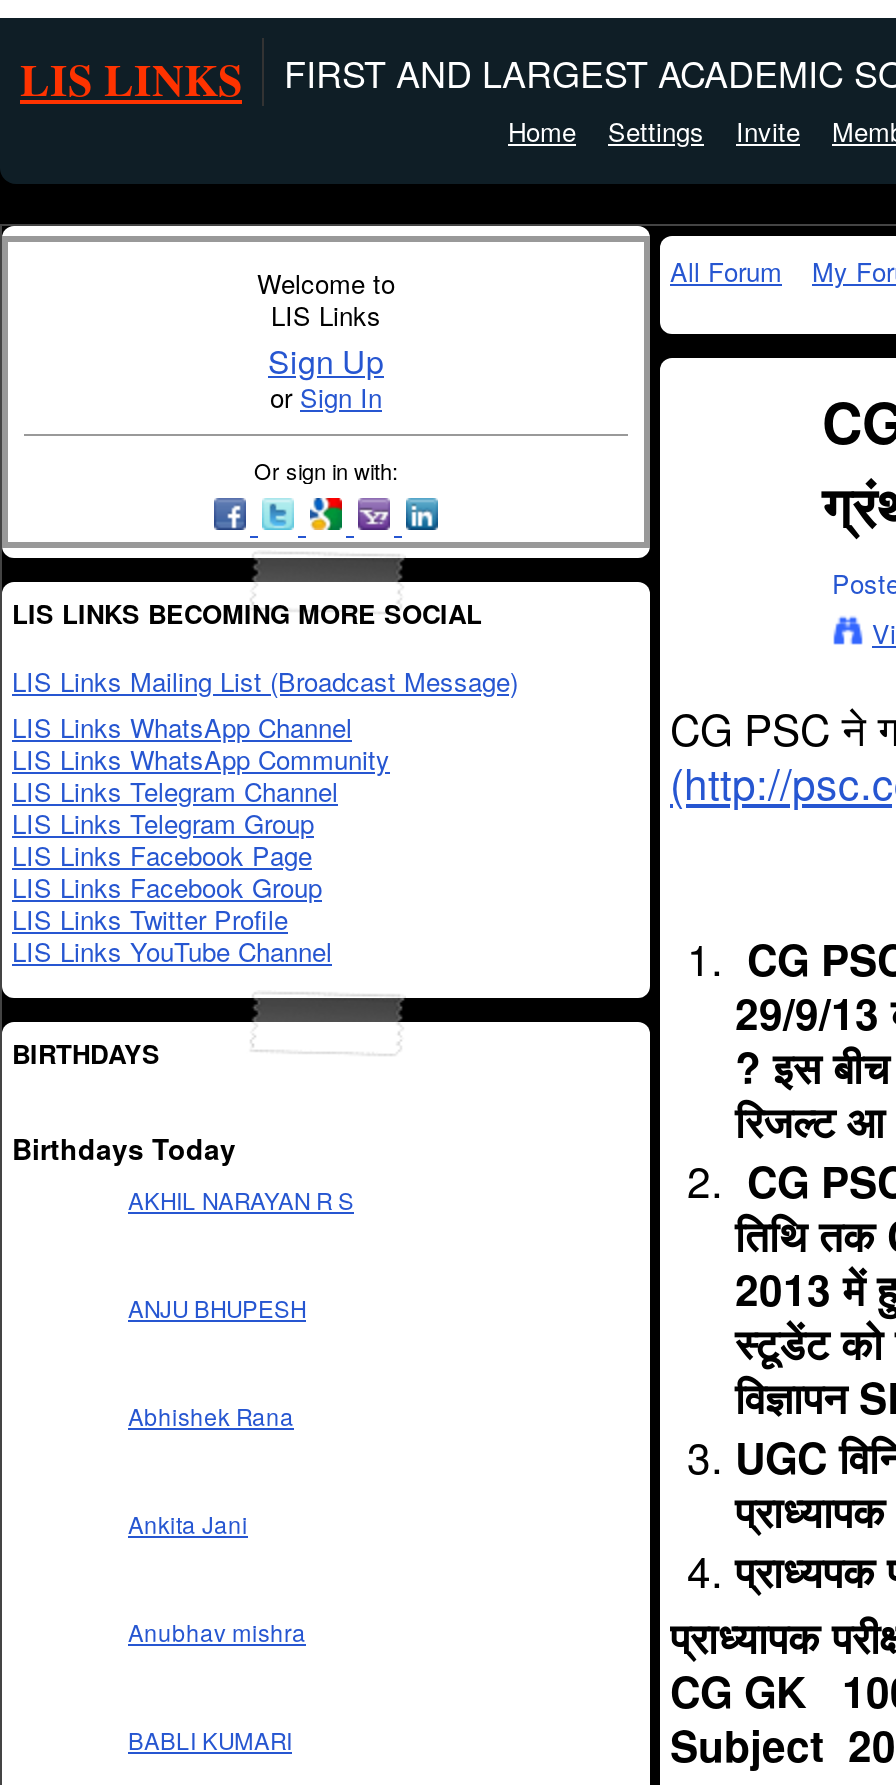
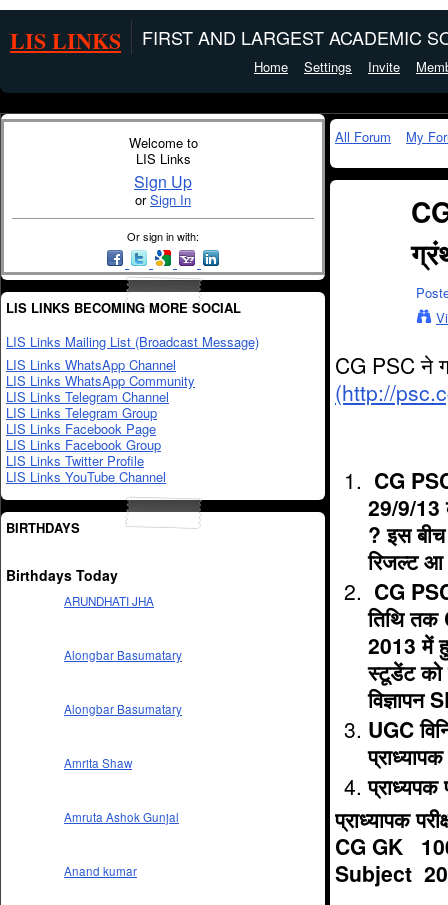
- AKHIL NARAYAN R S
+ ARUNDHATI JHA

- ANJU BHUPESH
+ Alongbar Basumatary

- Abhishek Rana
+ Alongbar Basumatary

- Ankita Jani
+ Amrita Shaw

- Anubhav mishra
+ Amruta Ashok Gunjal

- BABLI KUMARI
+ Anand kumar
